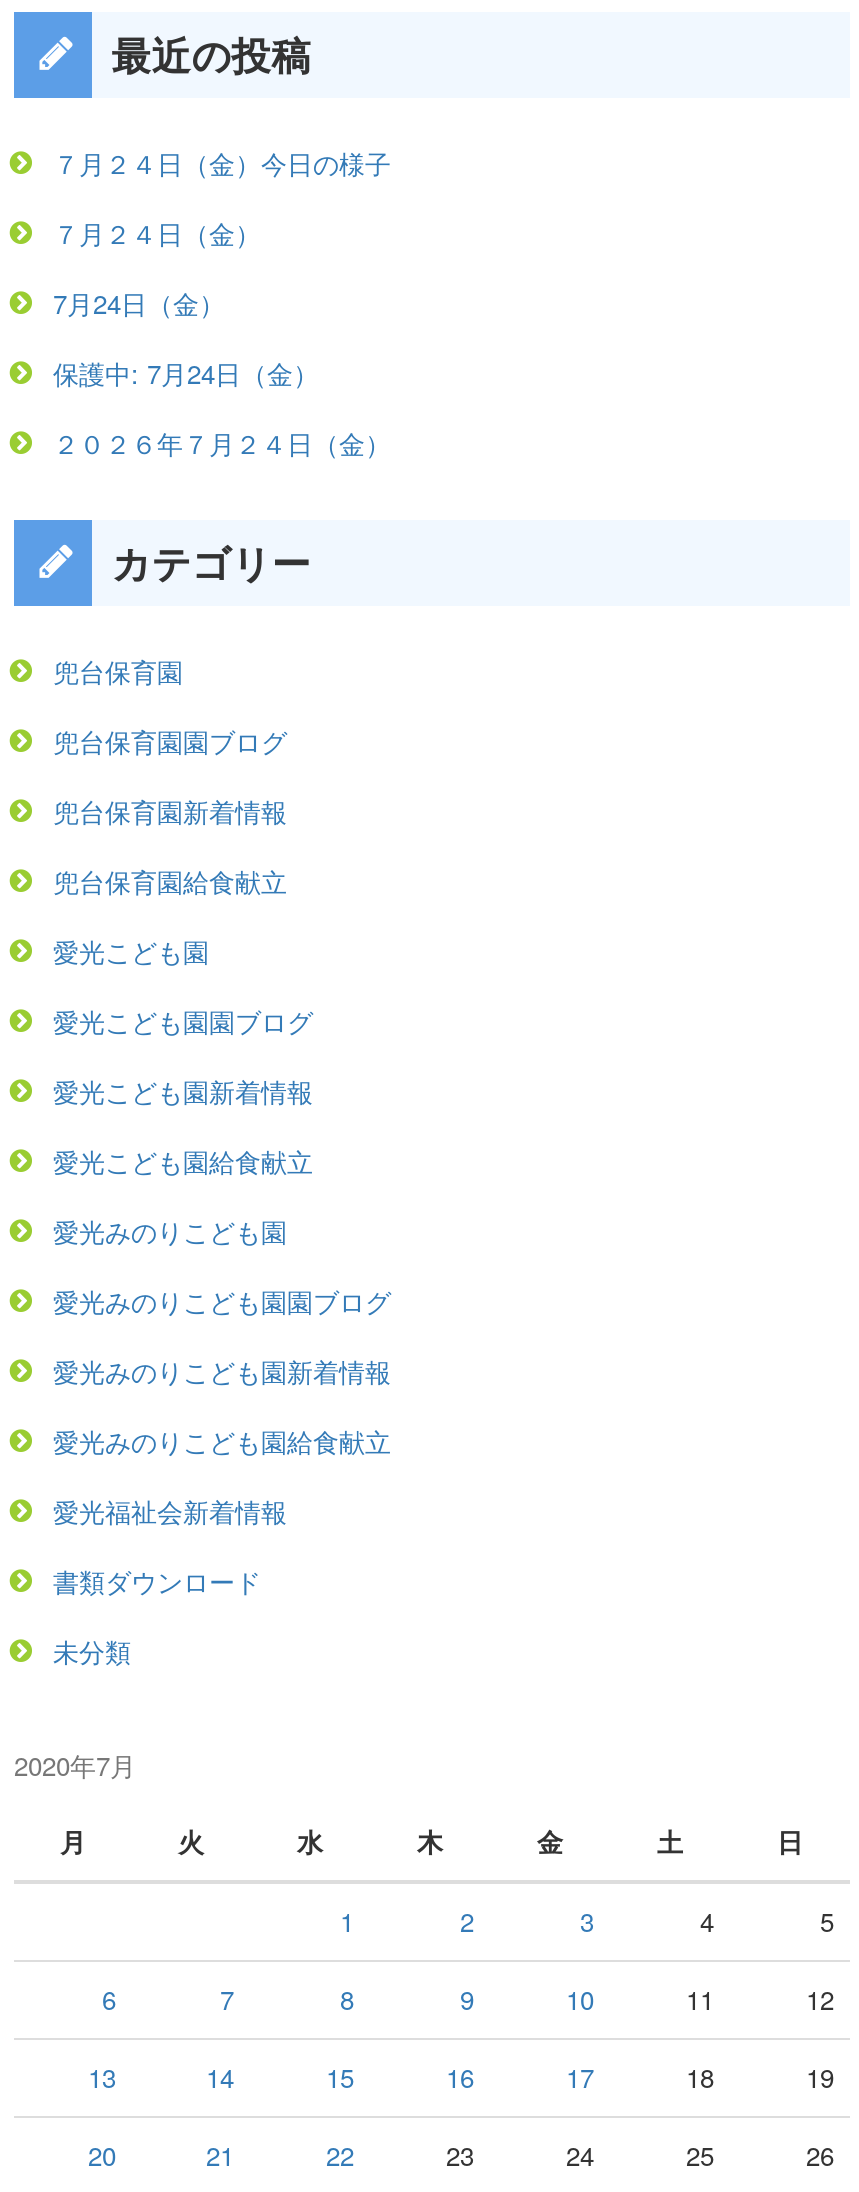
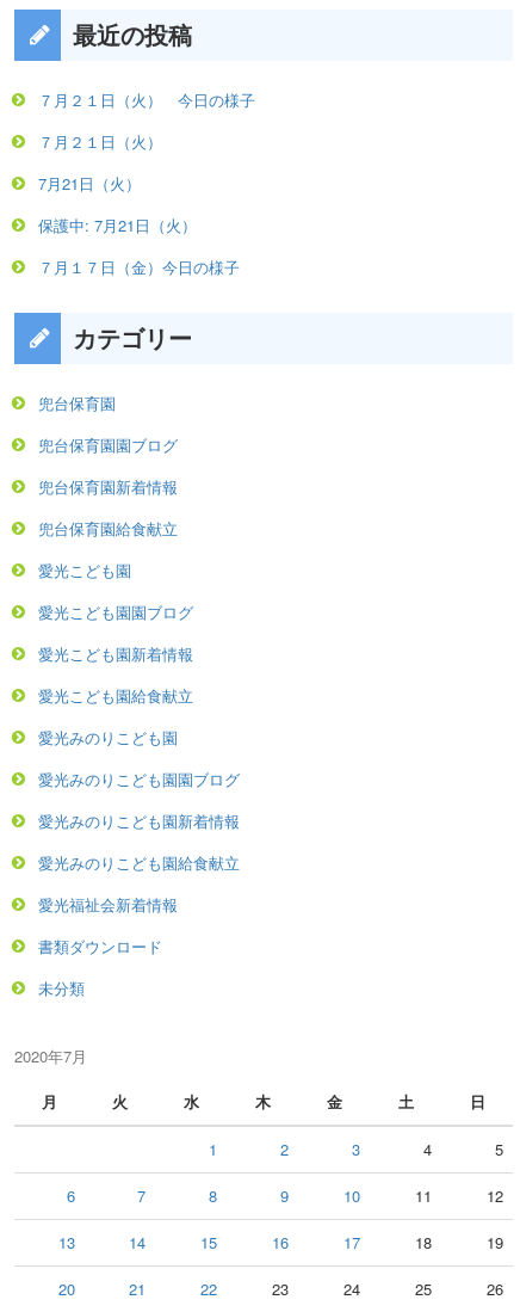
- ７月２４日（金）今日の様子
+ ７月２１日（火） 今日の様子

- ７月２４日（金）
+ ７月２１日（火）

- 7月24日（金）
+ 7月21日（火）

- 保護中: 7月24日（金）
+ 保護中: 7月21日（火）

- ２０２６年７月２４日（金）
+ ７月１７日（金）今日の様子
